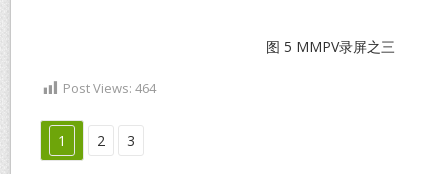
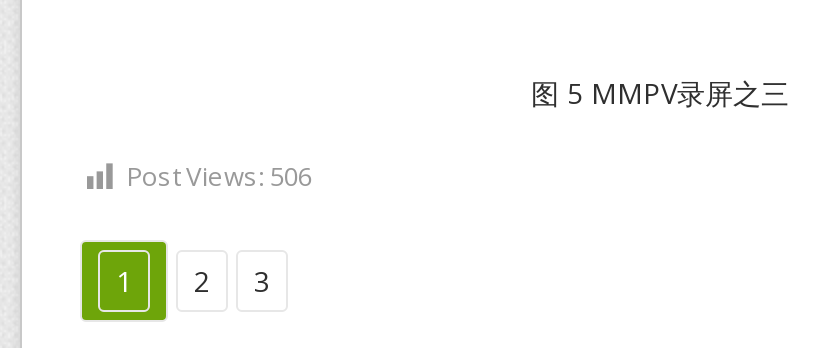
- Post Views: 464
+ Post Views: 506
